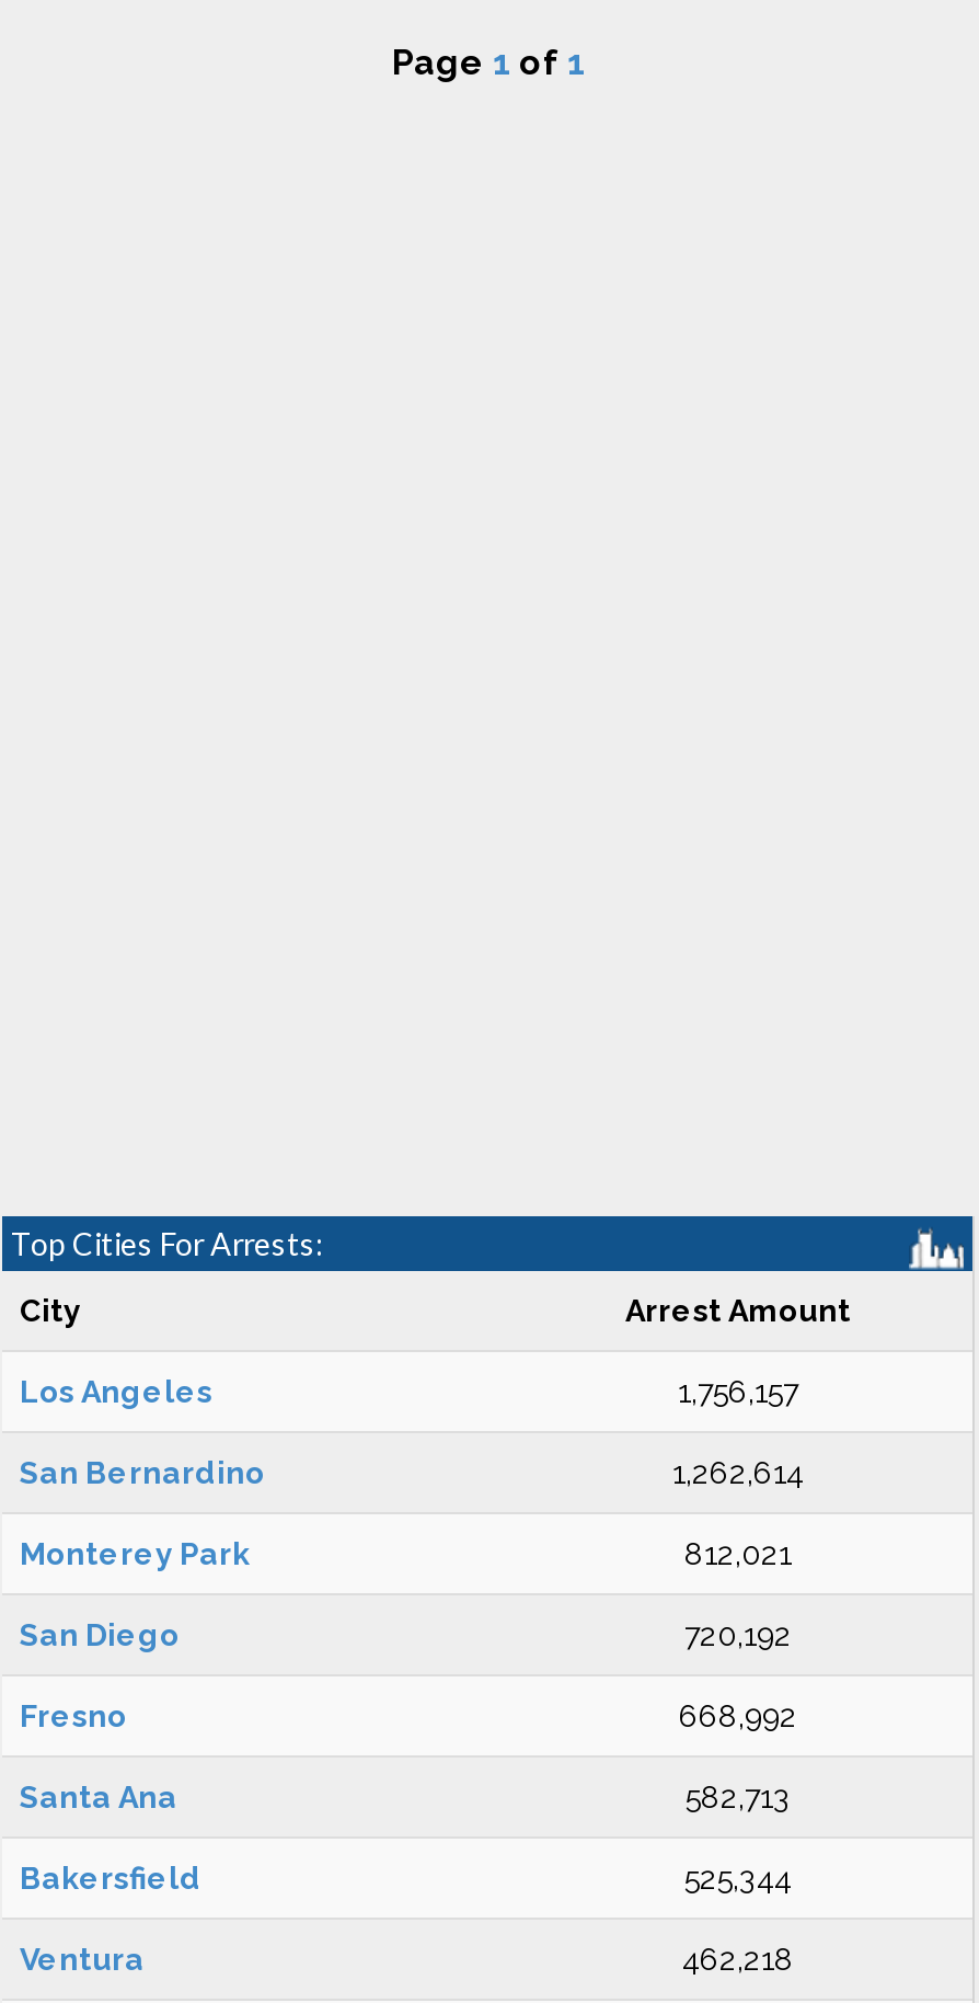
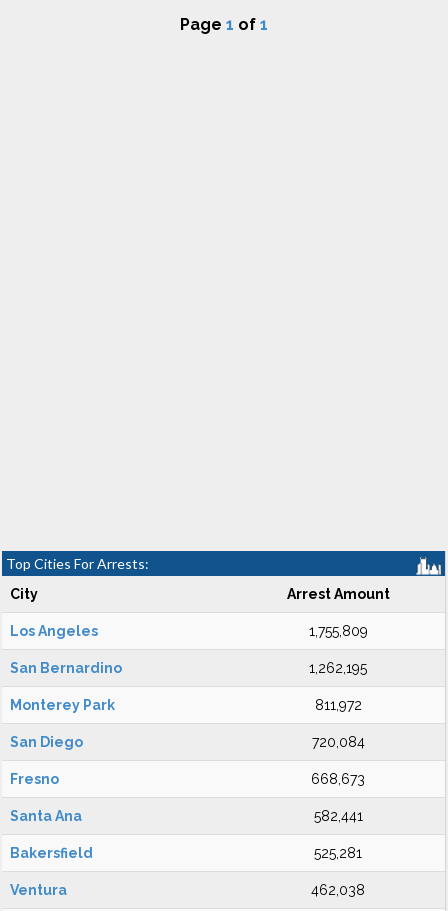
- 1,756,157
+ 1,755,809

- 1,262,614
+ 1,262,195

- 812,021
+ 811,972

- 720,192
+ 720,084

- 668,992
+ 668,673

- 582,713
+ 582,441

- 525,344
+ 525,281

- 462,218
+ 462,038
